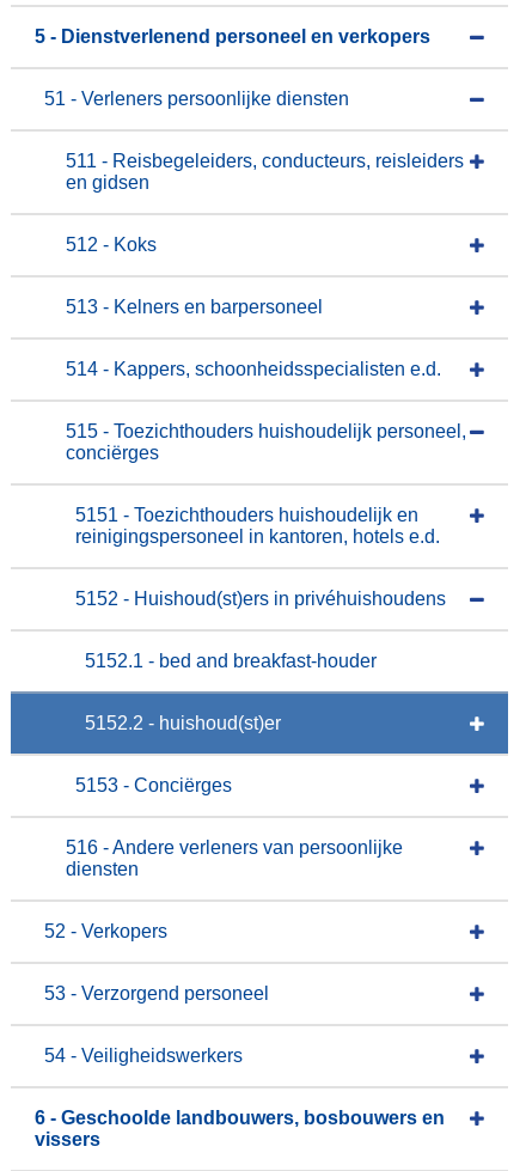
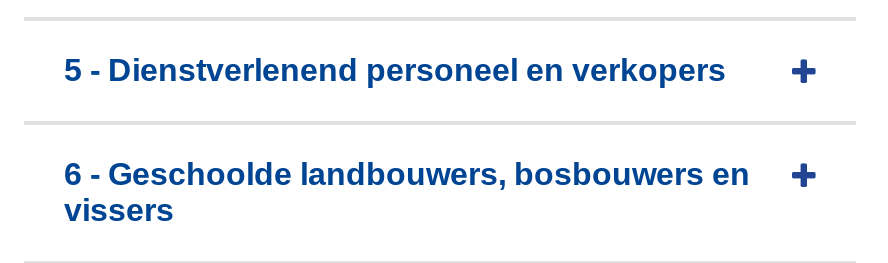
- 51 - Verleners persoonlijke diensten
- 511 - Reisbegeleiders, conducteurs, reisleiders
- en gidsen
- 512 - Koks
- 513 - Kelners en barpersoneel
- 514 - Kappers, schoonheidsspecialisten e.d.
- 515 - Toezichthouders huishoudelijk personeel,
- conciërges
- 5151 - Toezichthouders huishoudelijk en
- reinigingspersoneel in kantoren, hotels e.d.
- 5152 - Huishoud(st)ers in privéhuishoudens
- 5152.1 - bed and breakfast-houder
- 5152.2 - huishoud(st)er
- 5153 - Conciërges
- 516 - Andere verleners van persoonlijke
- diensten
- 52 - Verkopers
- 53 - Verzorgend personeel
- 54 - Veiligheidswerkers
